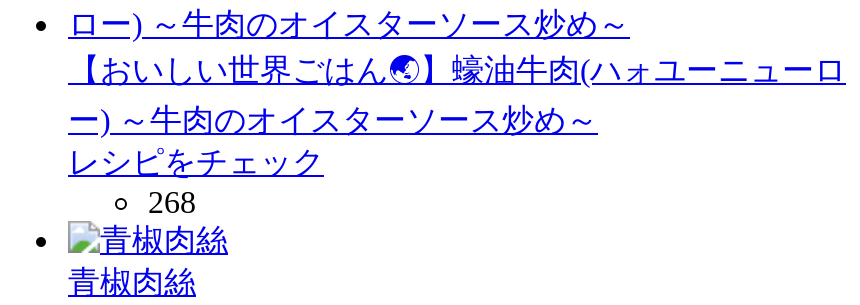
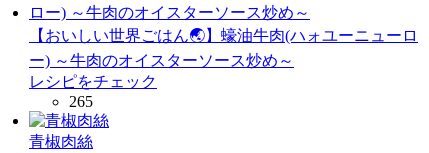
- 268
+ 265
